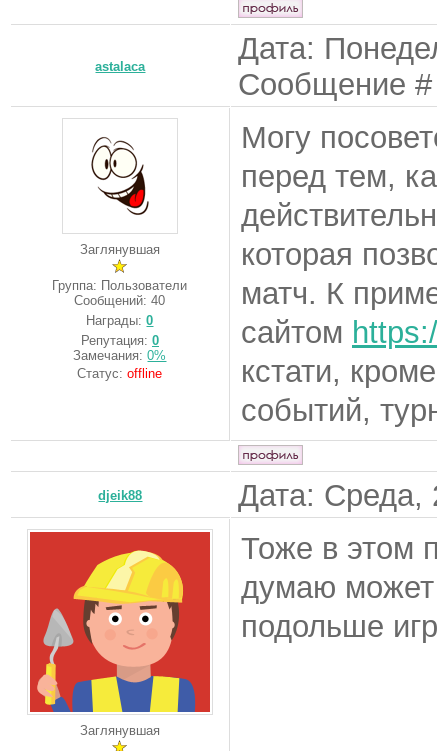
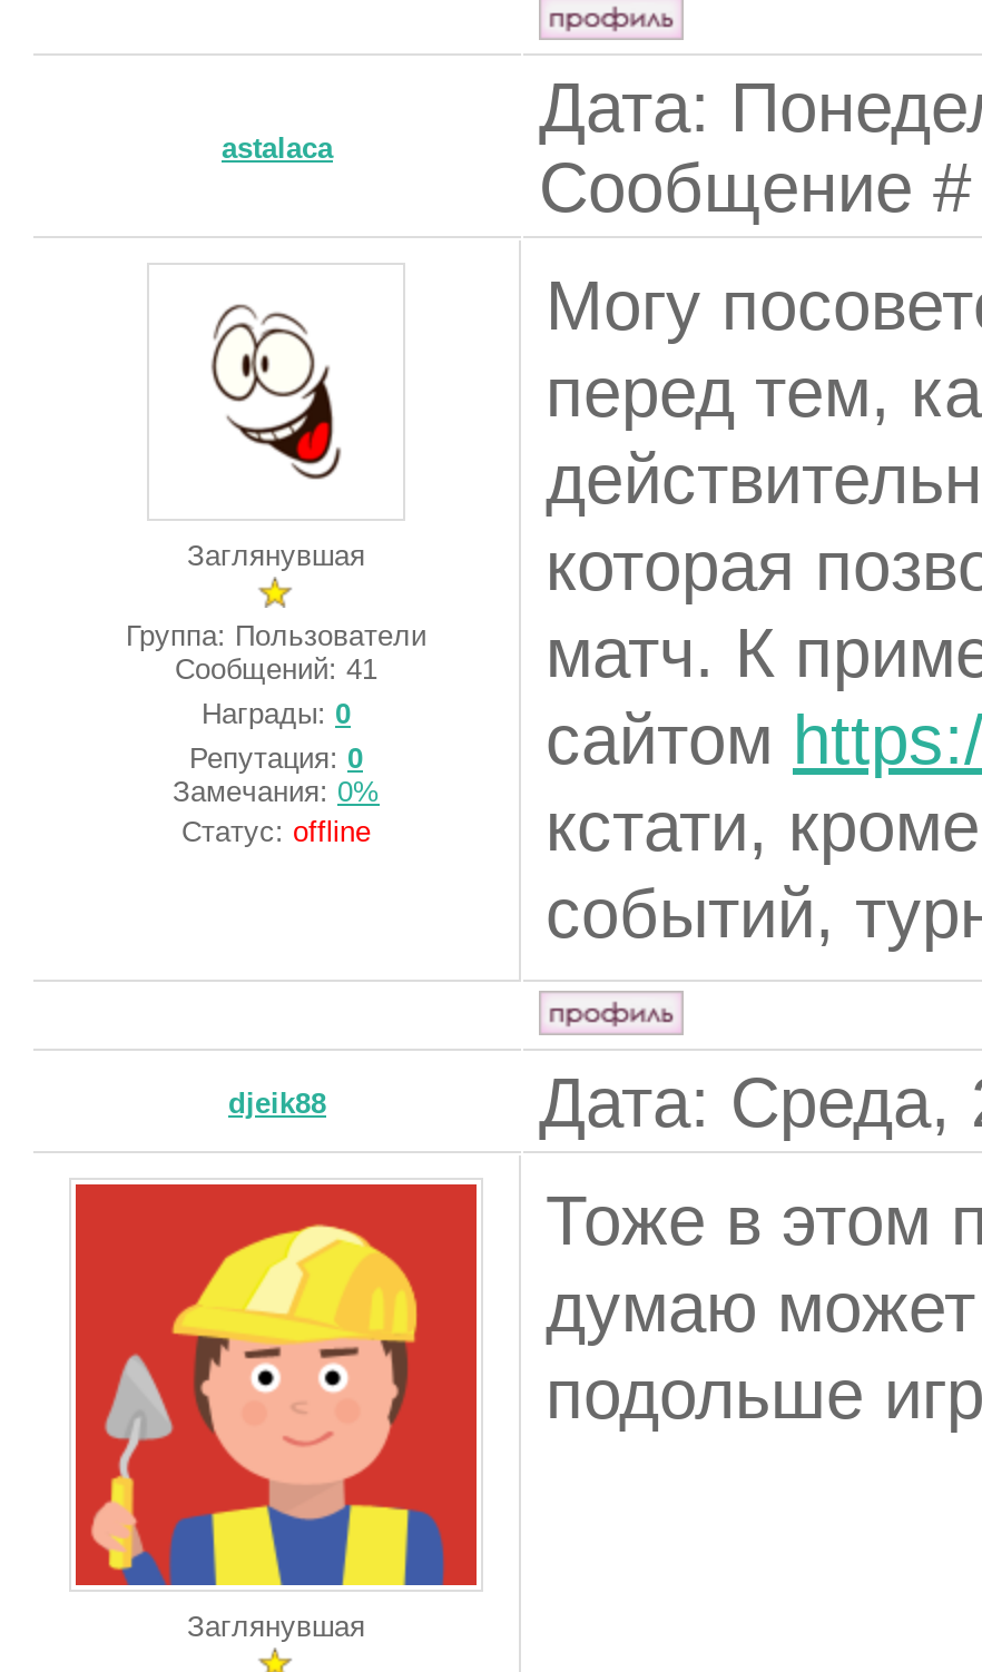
- Сообщений: 40
+ Сообщений: 41
